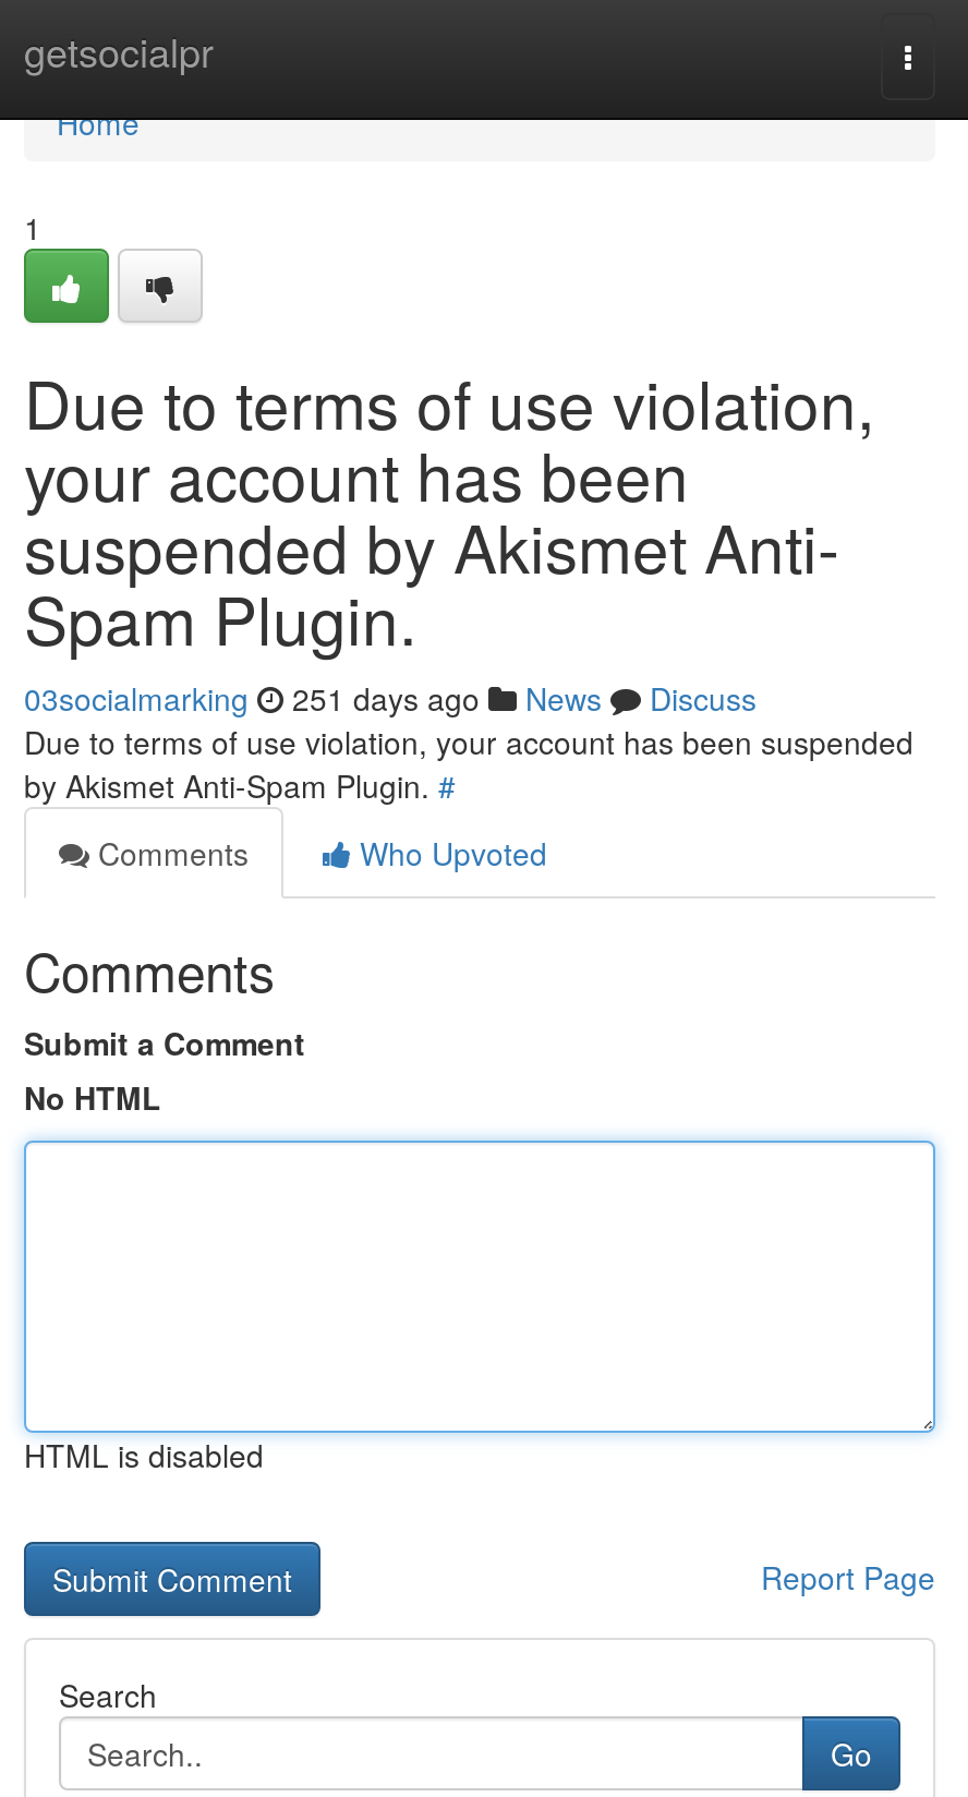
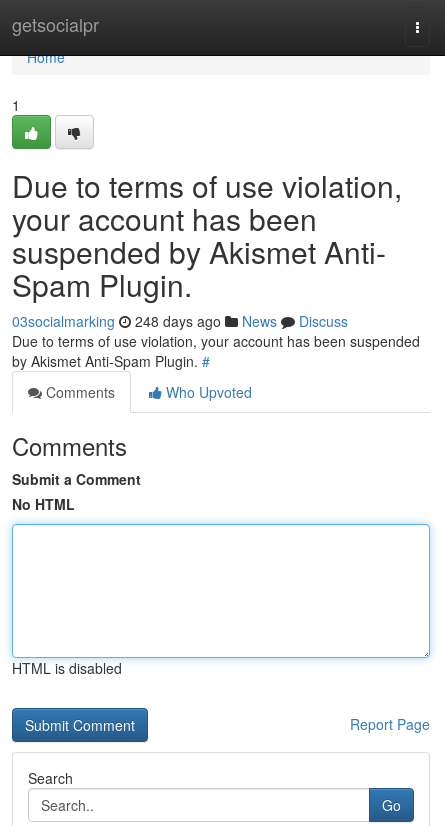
- 03socialmarking 251 days ago News Discuss
+ 03socialmarking 248 days ago News Discuss
